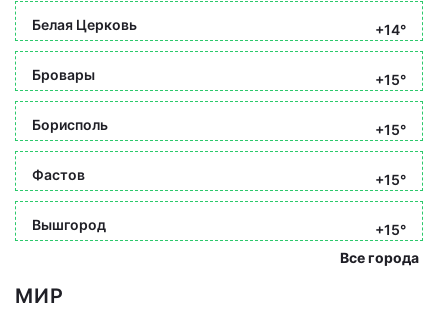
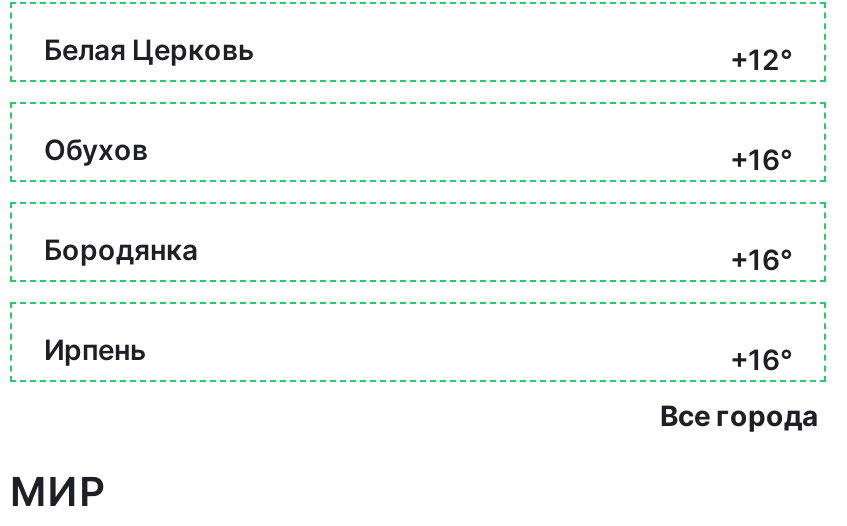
- +14°
- Бровары
- +15°
- Борисполь
- +15°
- Фастов
- +15°
- Вышгород
- +15°
+ +12°
+ Обухов
+ +16°
+ Бородянка
+ +16°
+ Ирпень
+ +16°
